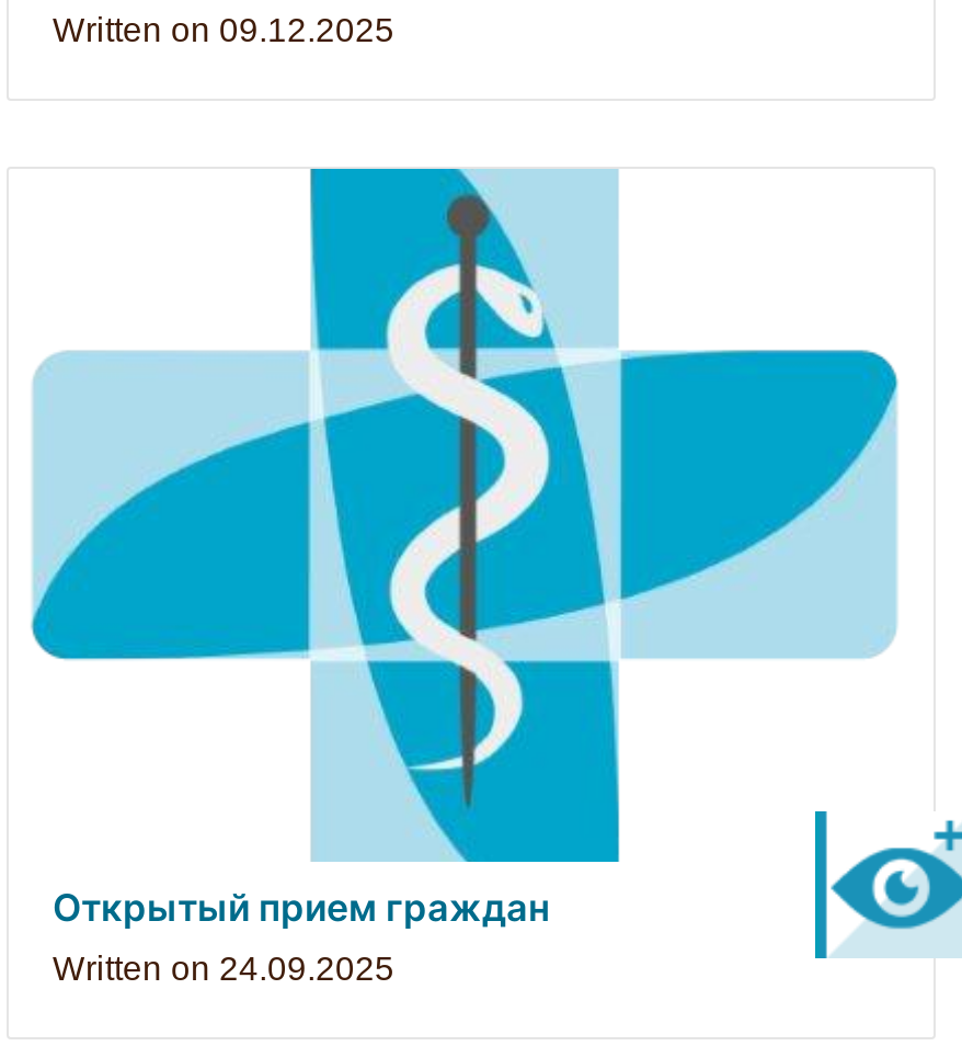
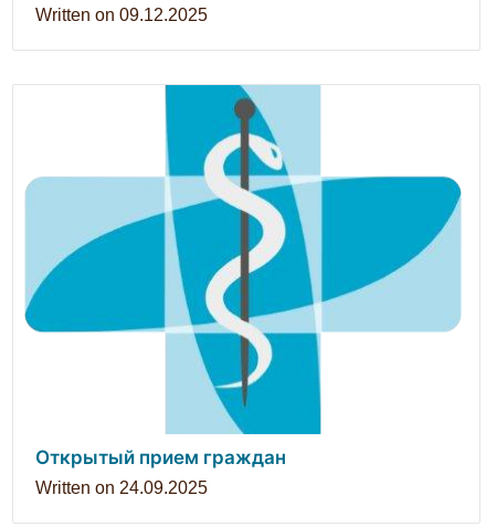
- [image]
